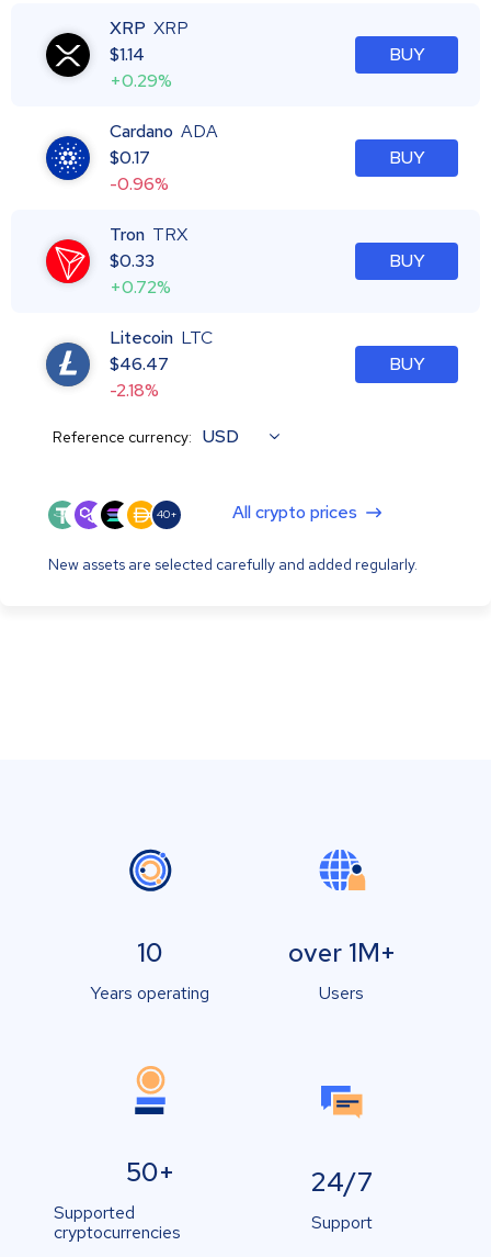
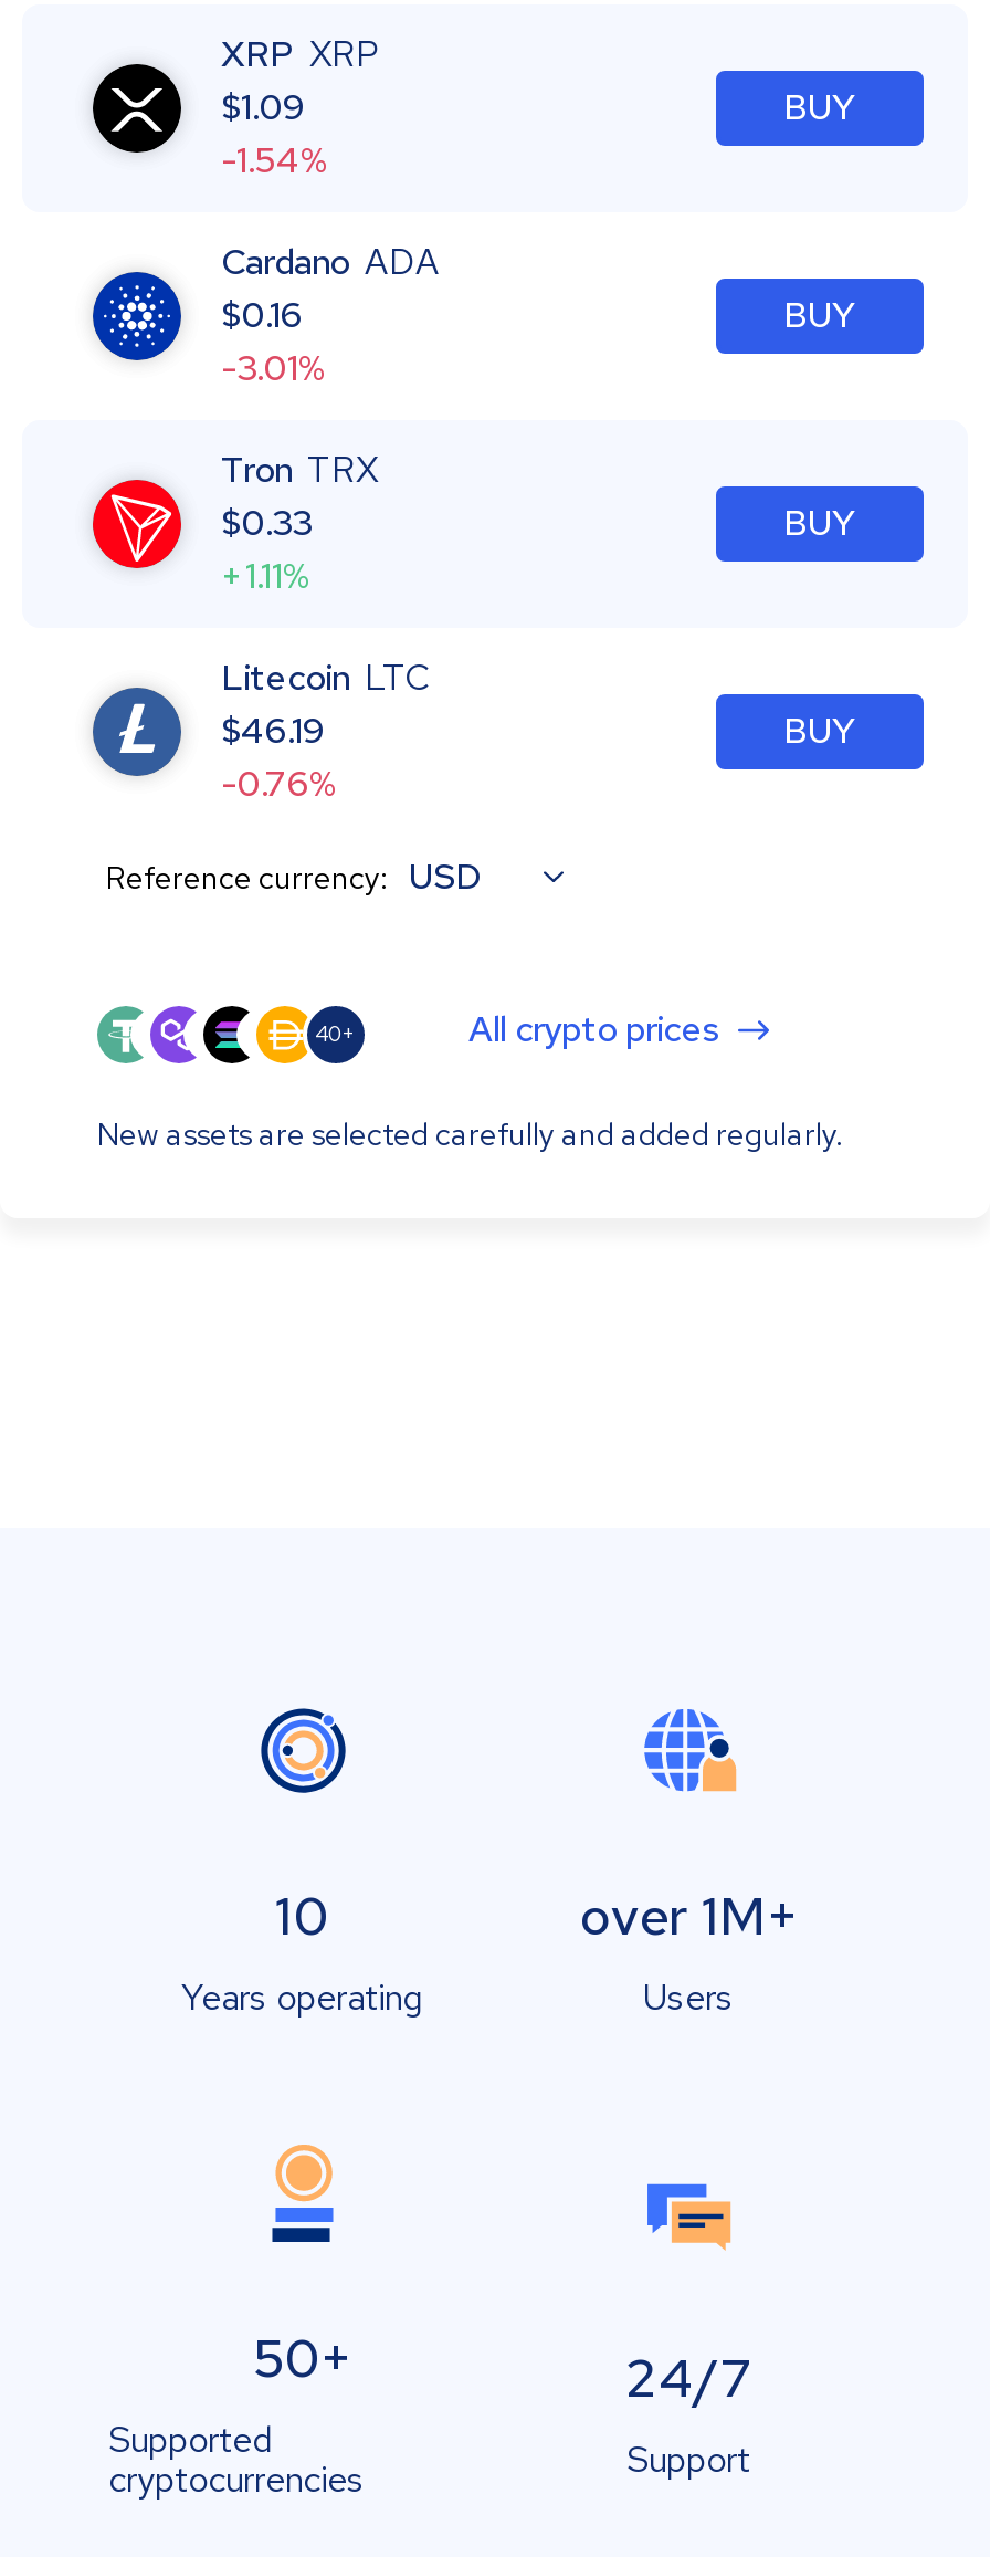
- $1.14
+ $1.09

- +0.29%
+ -1.54%

- $0.17
+ $0.16

- -0.96%
+ -3.01%

- +0.72%
+ +1.11%

- $46.47
+ $46.19

- -2.18%
+ -0.76%
